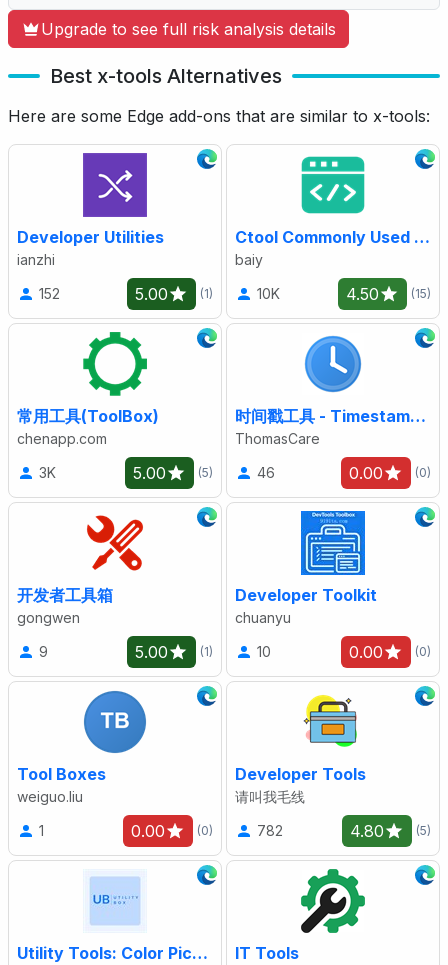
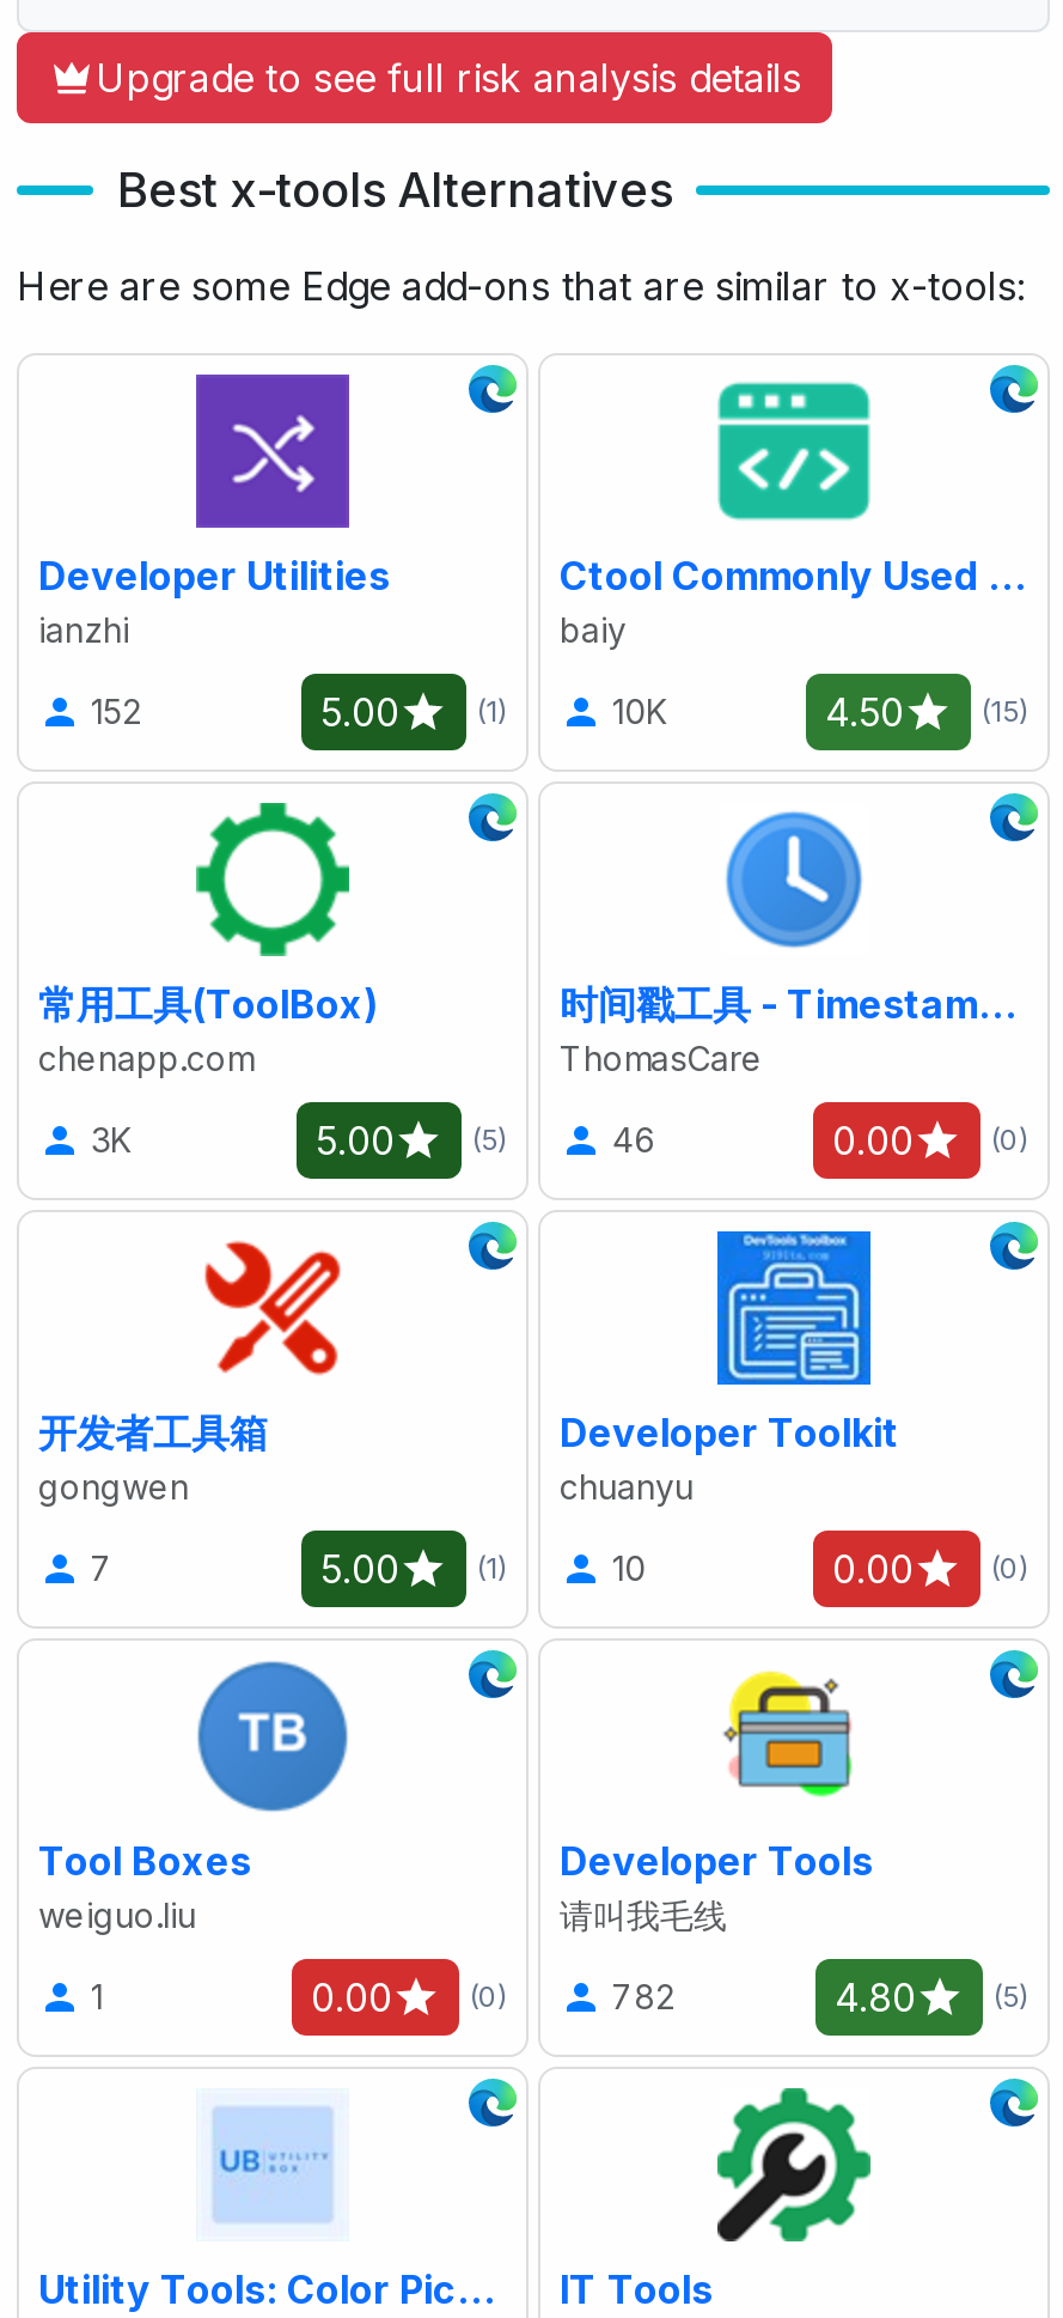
- 9
+ 7
